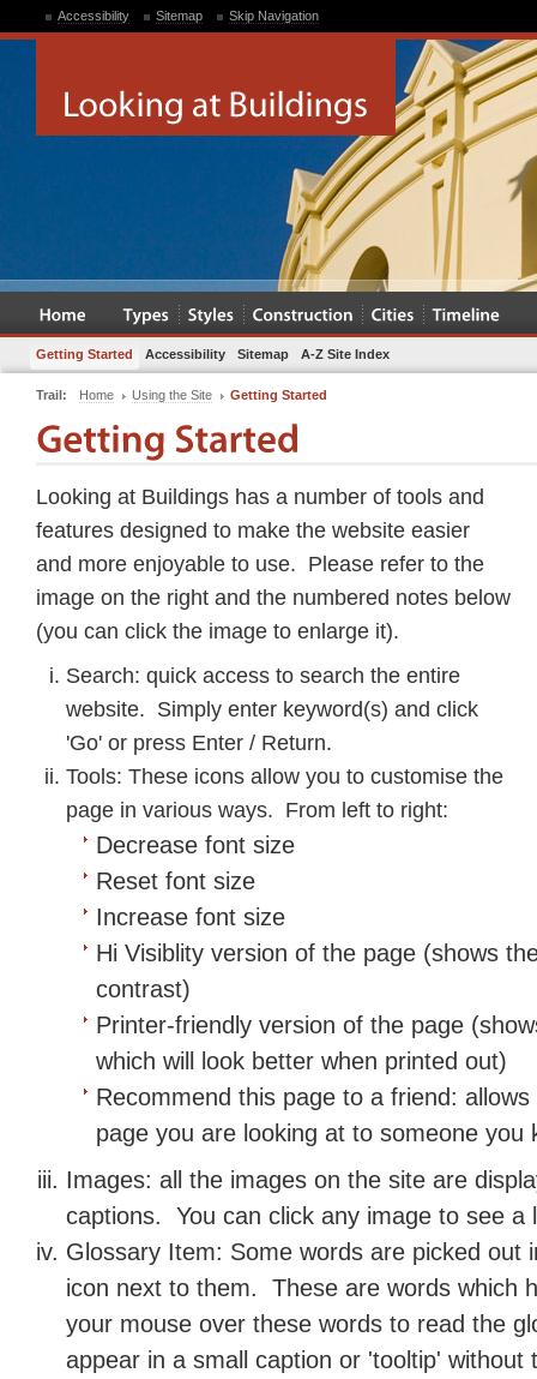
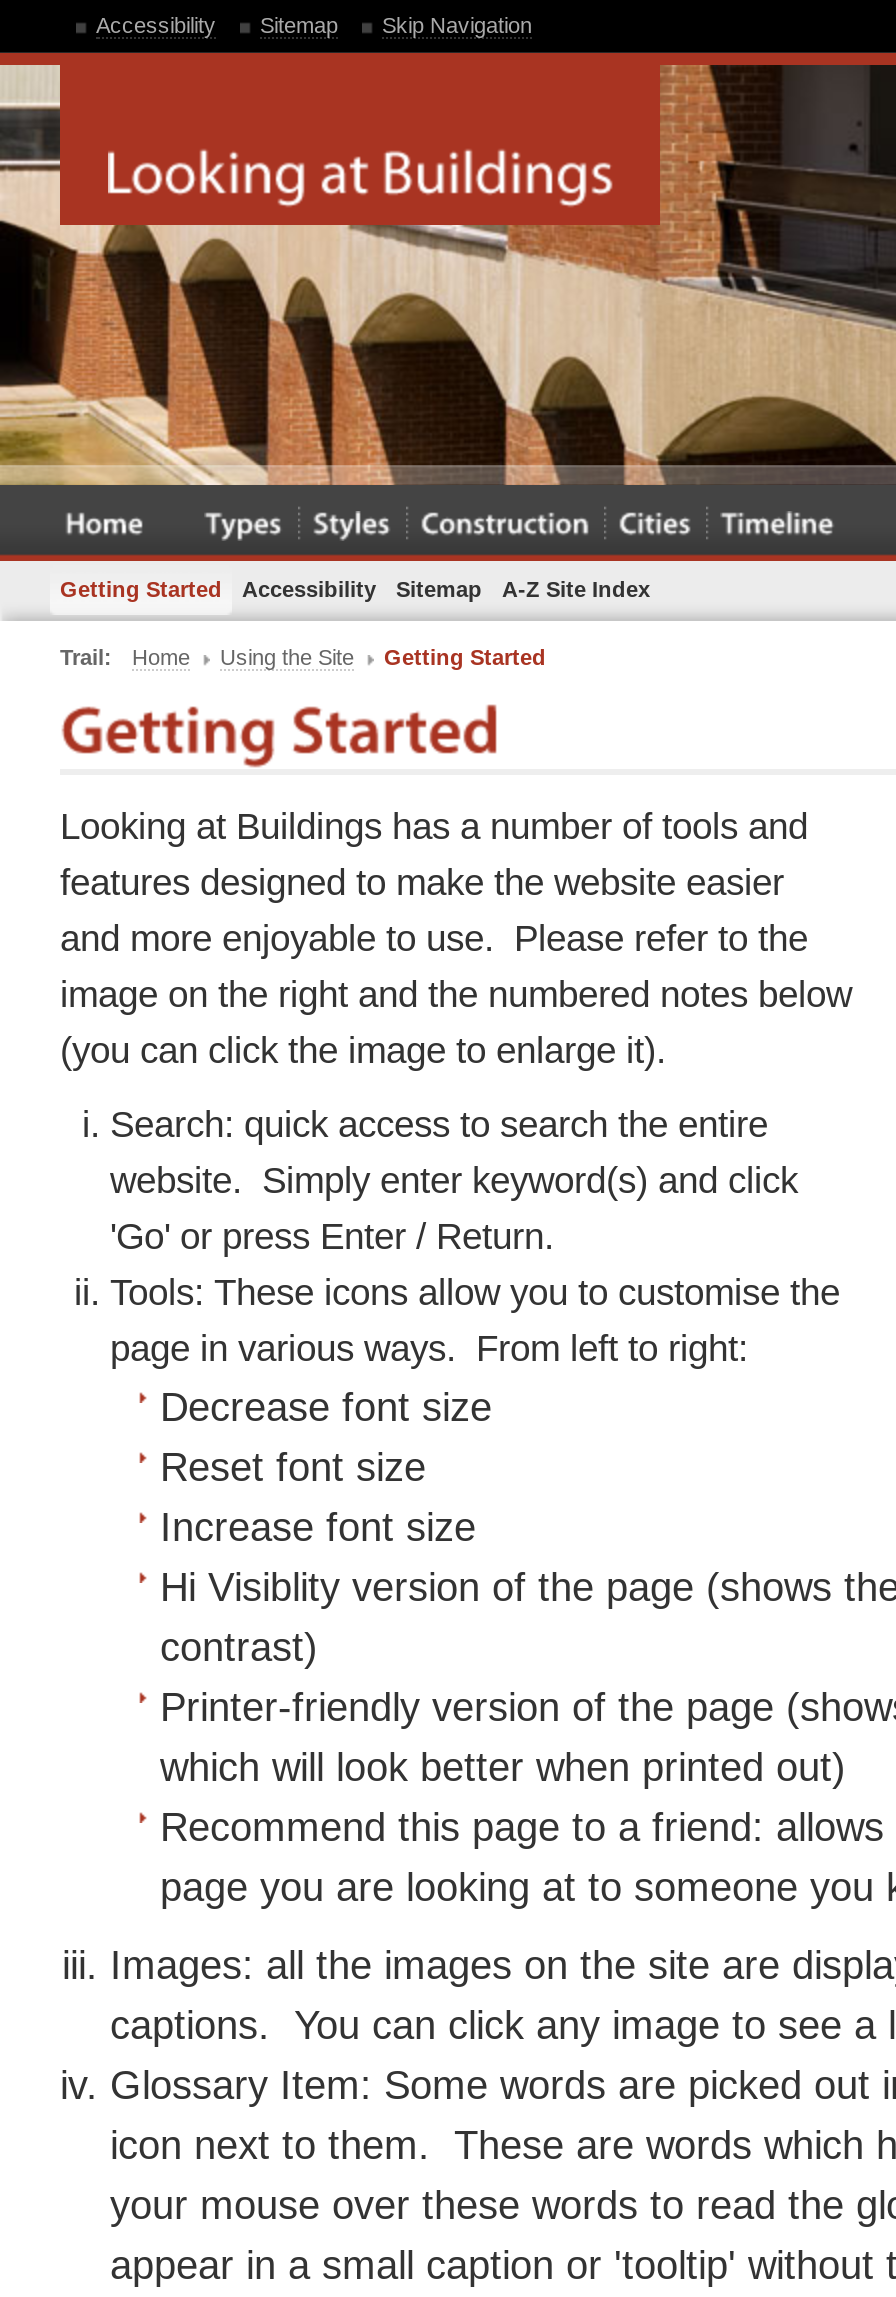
- [image]
+ [image]
